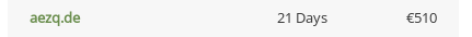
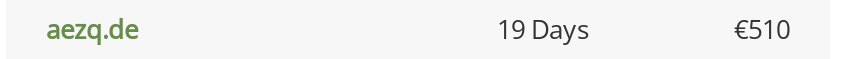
- 21 Days
+ 19 Days
